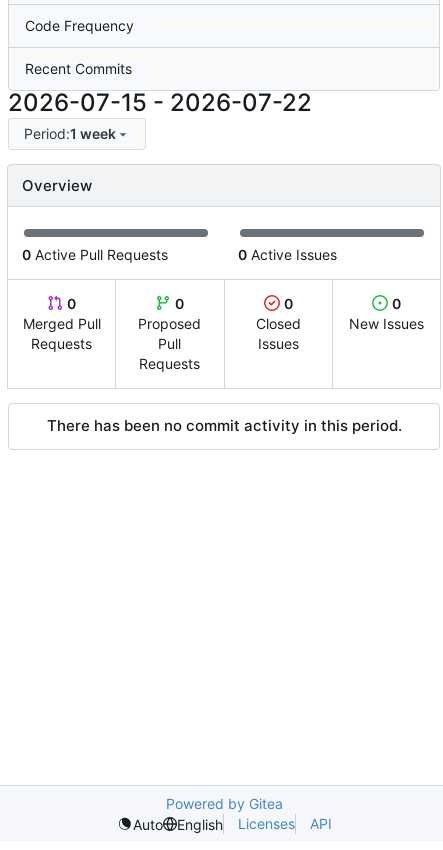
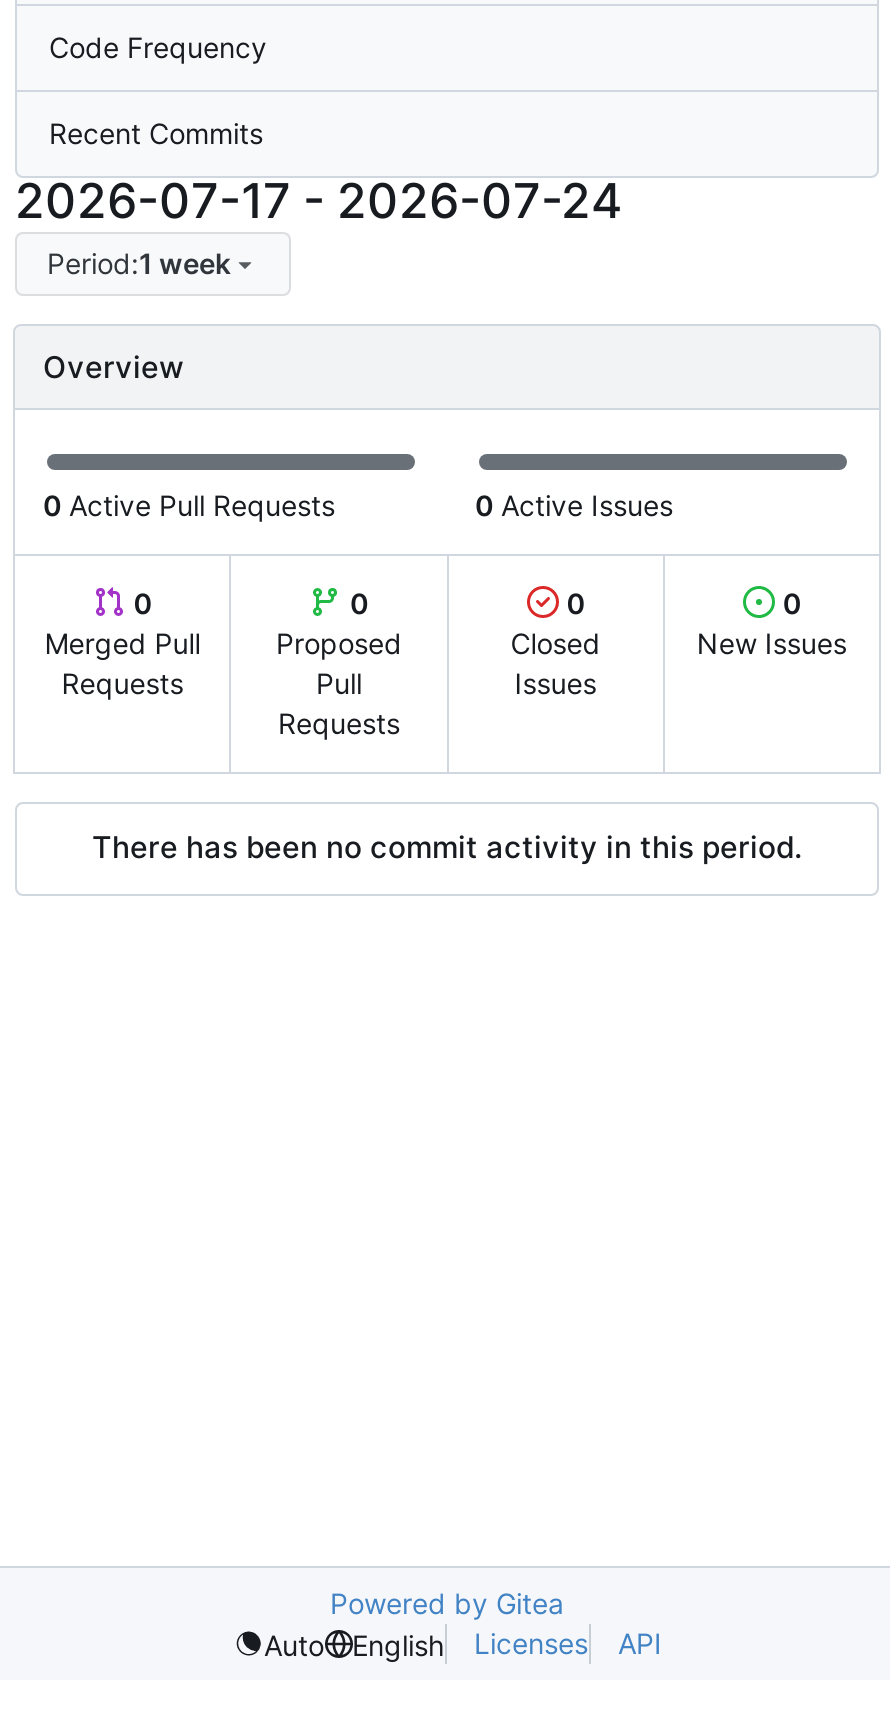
- 2026-07-15 - 2026-07-22
+ 2026-07-17 - 2026-07-24
